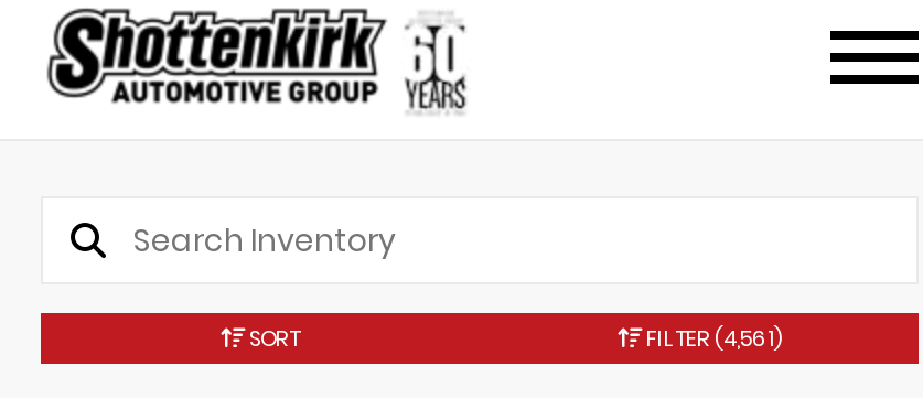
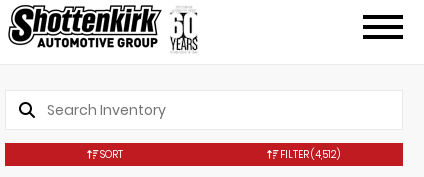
- FILTER (4,561)
+ FILTER (4,512)
